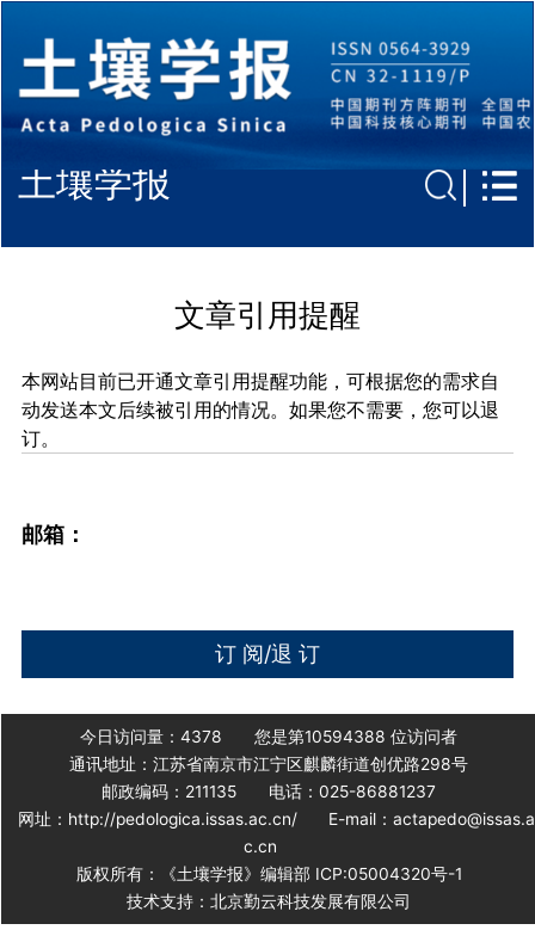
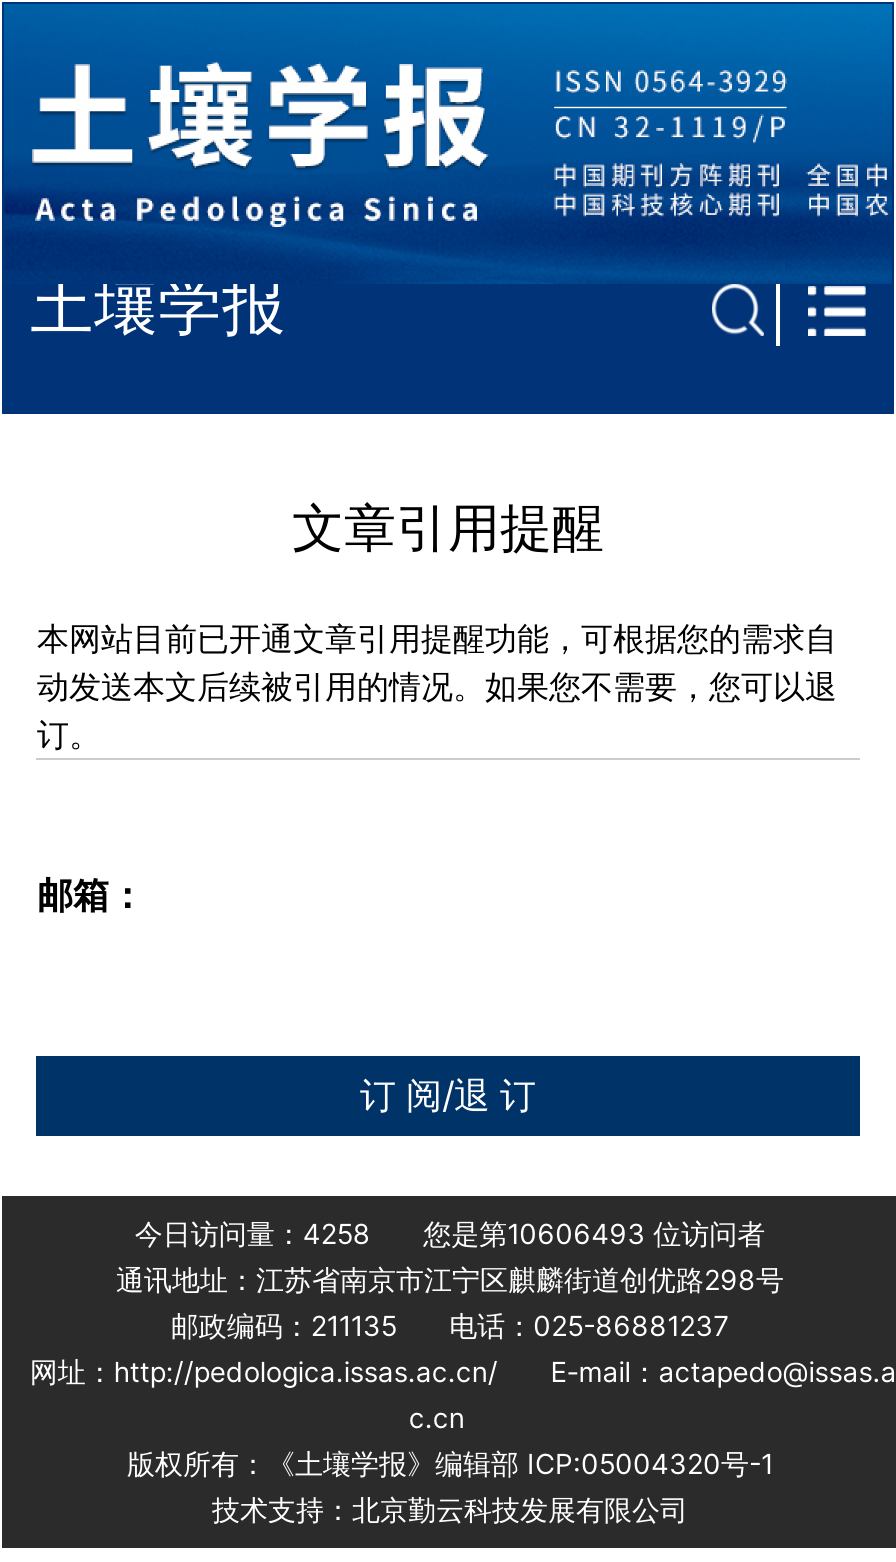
- 今日访问量：4378
+ 今日访问量：4258

- 您是第10594388位访问者
+ 您是第10606493位访问者
